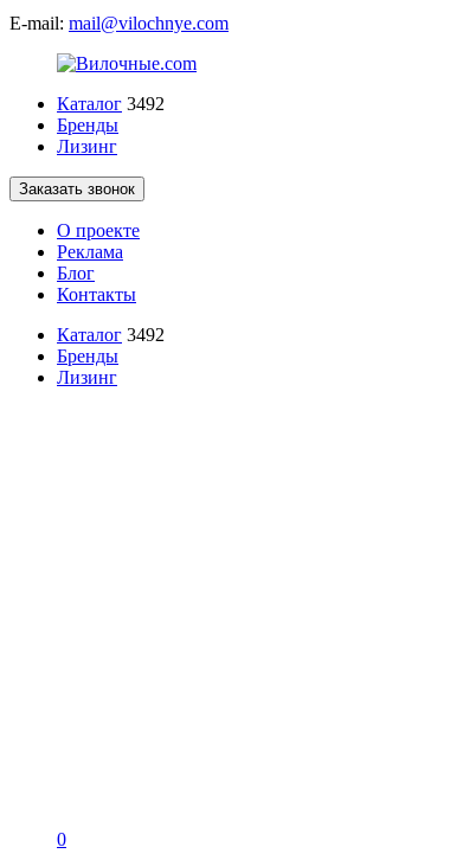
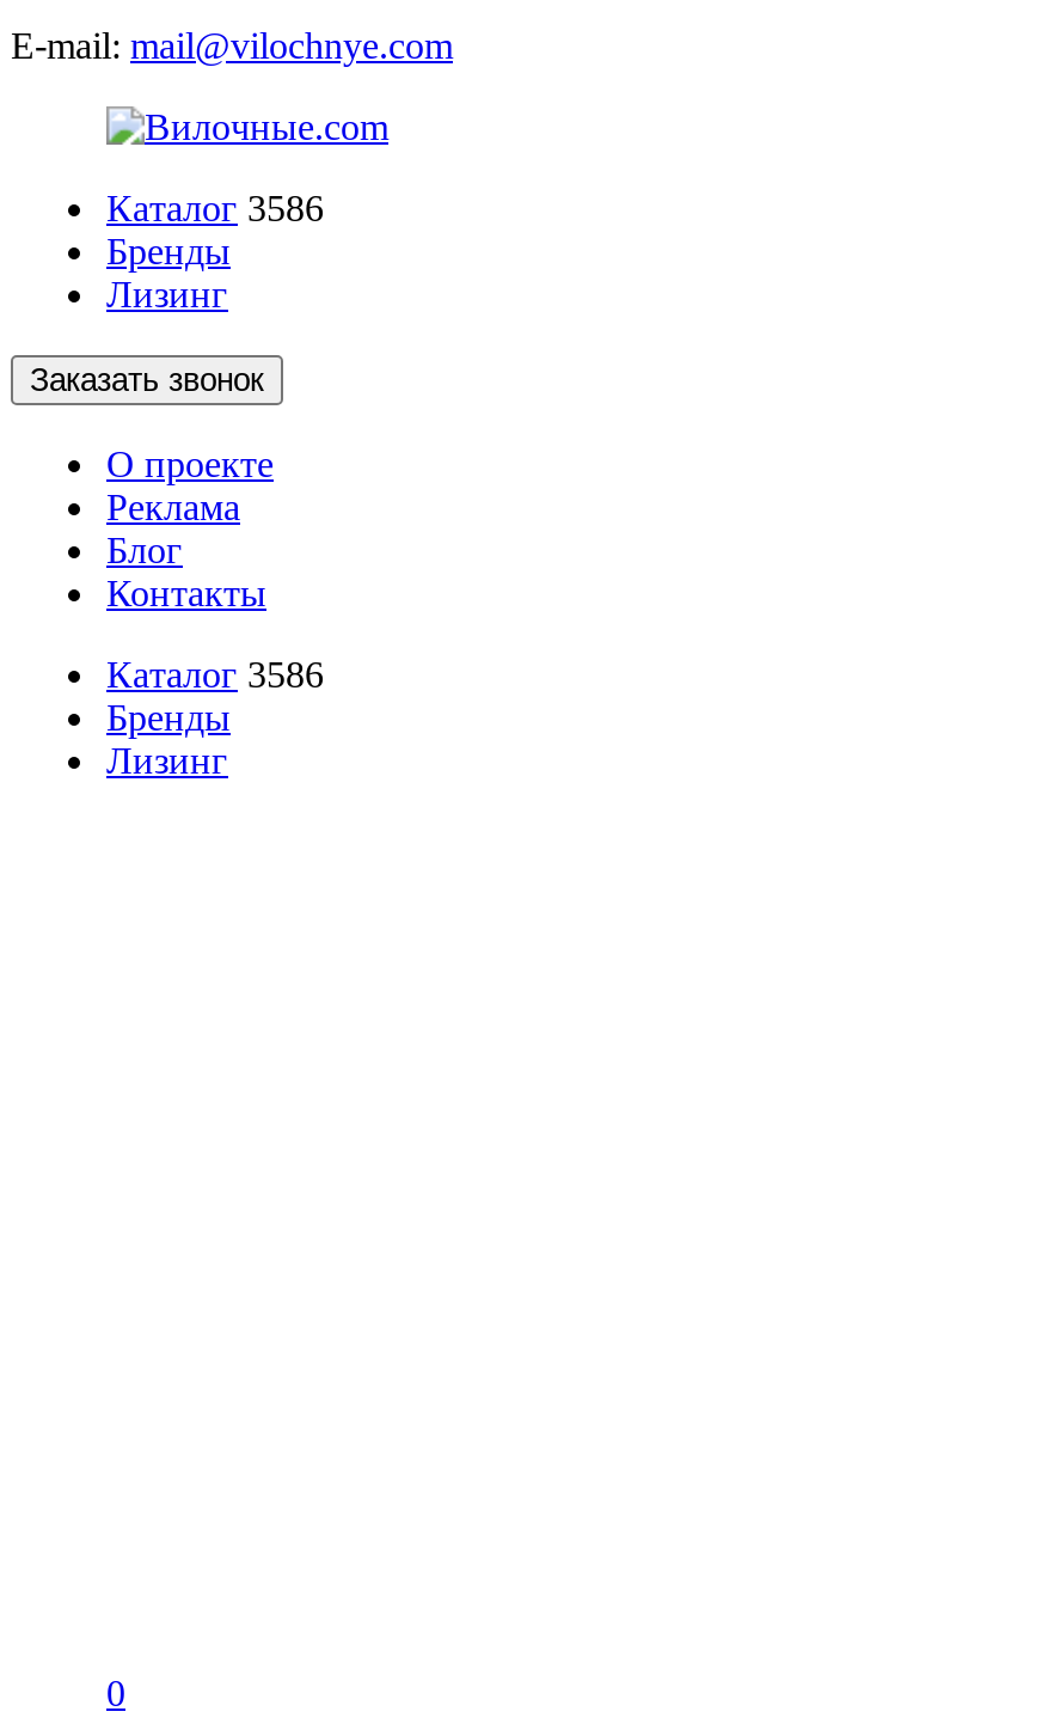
- Каталог 3492
+ Каталог 3586

- Каталог 3492
+ Каталог 3586
